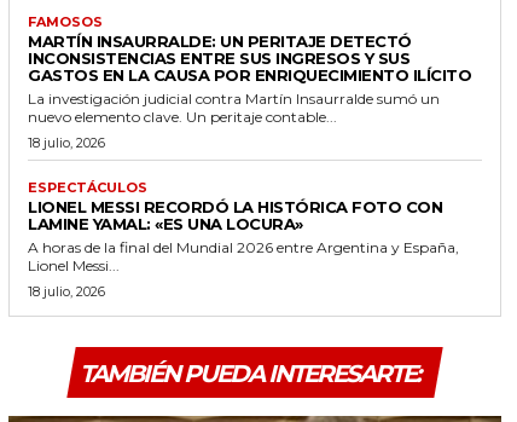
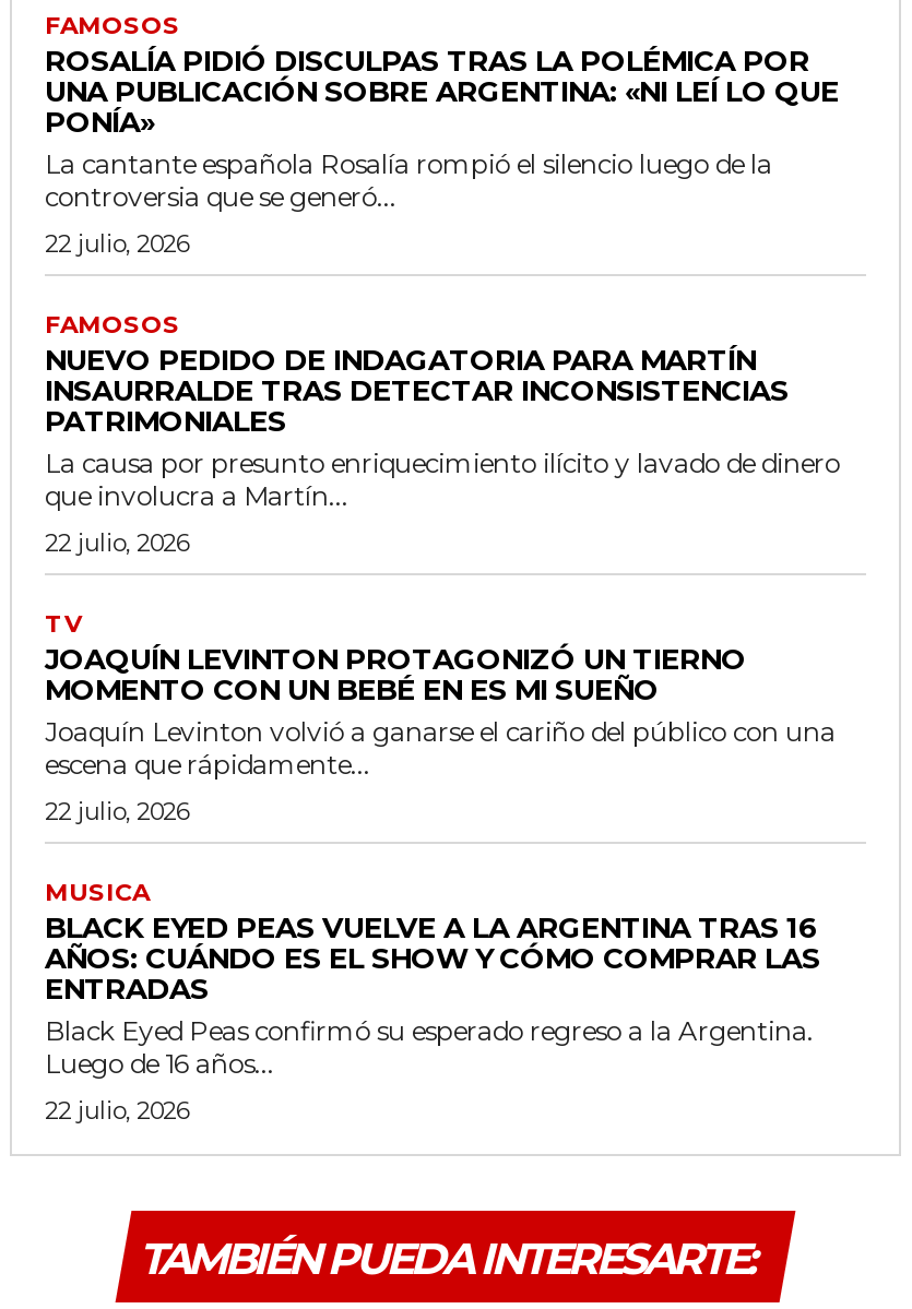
- MARTÍN INSAURRALDE: UN PERITAJE DETECTÓ
- INCONSISTENCIAS ENTRE SUS INGRESOS Y SUS
- GASTOS EN LA CAUSA POR ENRIQUECIMIENTO ILÍCITO
- La investigación judicial contra Martín Insaurralde sumó un
- nuevo elemento clave. Un peritaje contable...
- 18 julio, 2026
- ESPECTÁCULOS
- LIONEL MESSI RECORDÓ LA HISTÓRICA FOTO CON
- LAMINE YAMAL: «ES UNA LOCURA»
- A horas de la final del Mundial 2026 entre Argentina y España,
- Lionel Messi...
- 18 julio, 2026
+ ROSALÍA PIDIÓ DISCULPAS TRAS LA POLÉMICA POR
+ UNA PUBLICACIÓN SOBRE ARGENTINA: «NI LEÍ LO QUE
+ PONÍA»
+ La cantante española Rosalía rompió el silencio luego de la
+ controversia que se generó...
+ 22 julio, 2026
+ FAMOSOS
+ NUEVO PEDIDO DE INDAGATORIA PARA MARTÍN
+ INSAURRALDE TRAS DETECTAR INCONSISTENCIAS
+ PATRIMONIALES
+ La causa por presunto enriquecimiento ilícito y lavado de dinero
+ que involucra a Martín...
+ 22 julio, 2026
+ TV
+ JOAQUÍN LEVINTON PROTAGONIZÓ UN TIERNO
+ MOMENTO CON UN BEBÉ EN ES MI SUEÑO
+ Joaquín Levinton volvió a ganarse el cariño del público con una
+ escena que rápidamente...
+ 22 julio, 2026
+ MUSICA
+ BLACK EYED PEAS VUELVE A LA ARGENTINA TRAS 16
+ AÑOS: CUÁNDO ES EL SHOW Y CÓMO COMPRAR LAS
+ ENTRADAS
+ Black Eyed Peas confirmó su esperado regreso a la Argentina.
+ Luego de 16 años...
+ 22 julio, 2026
